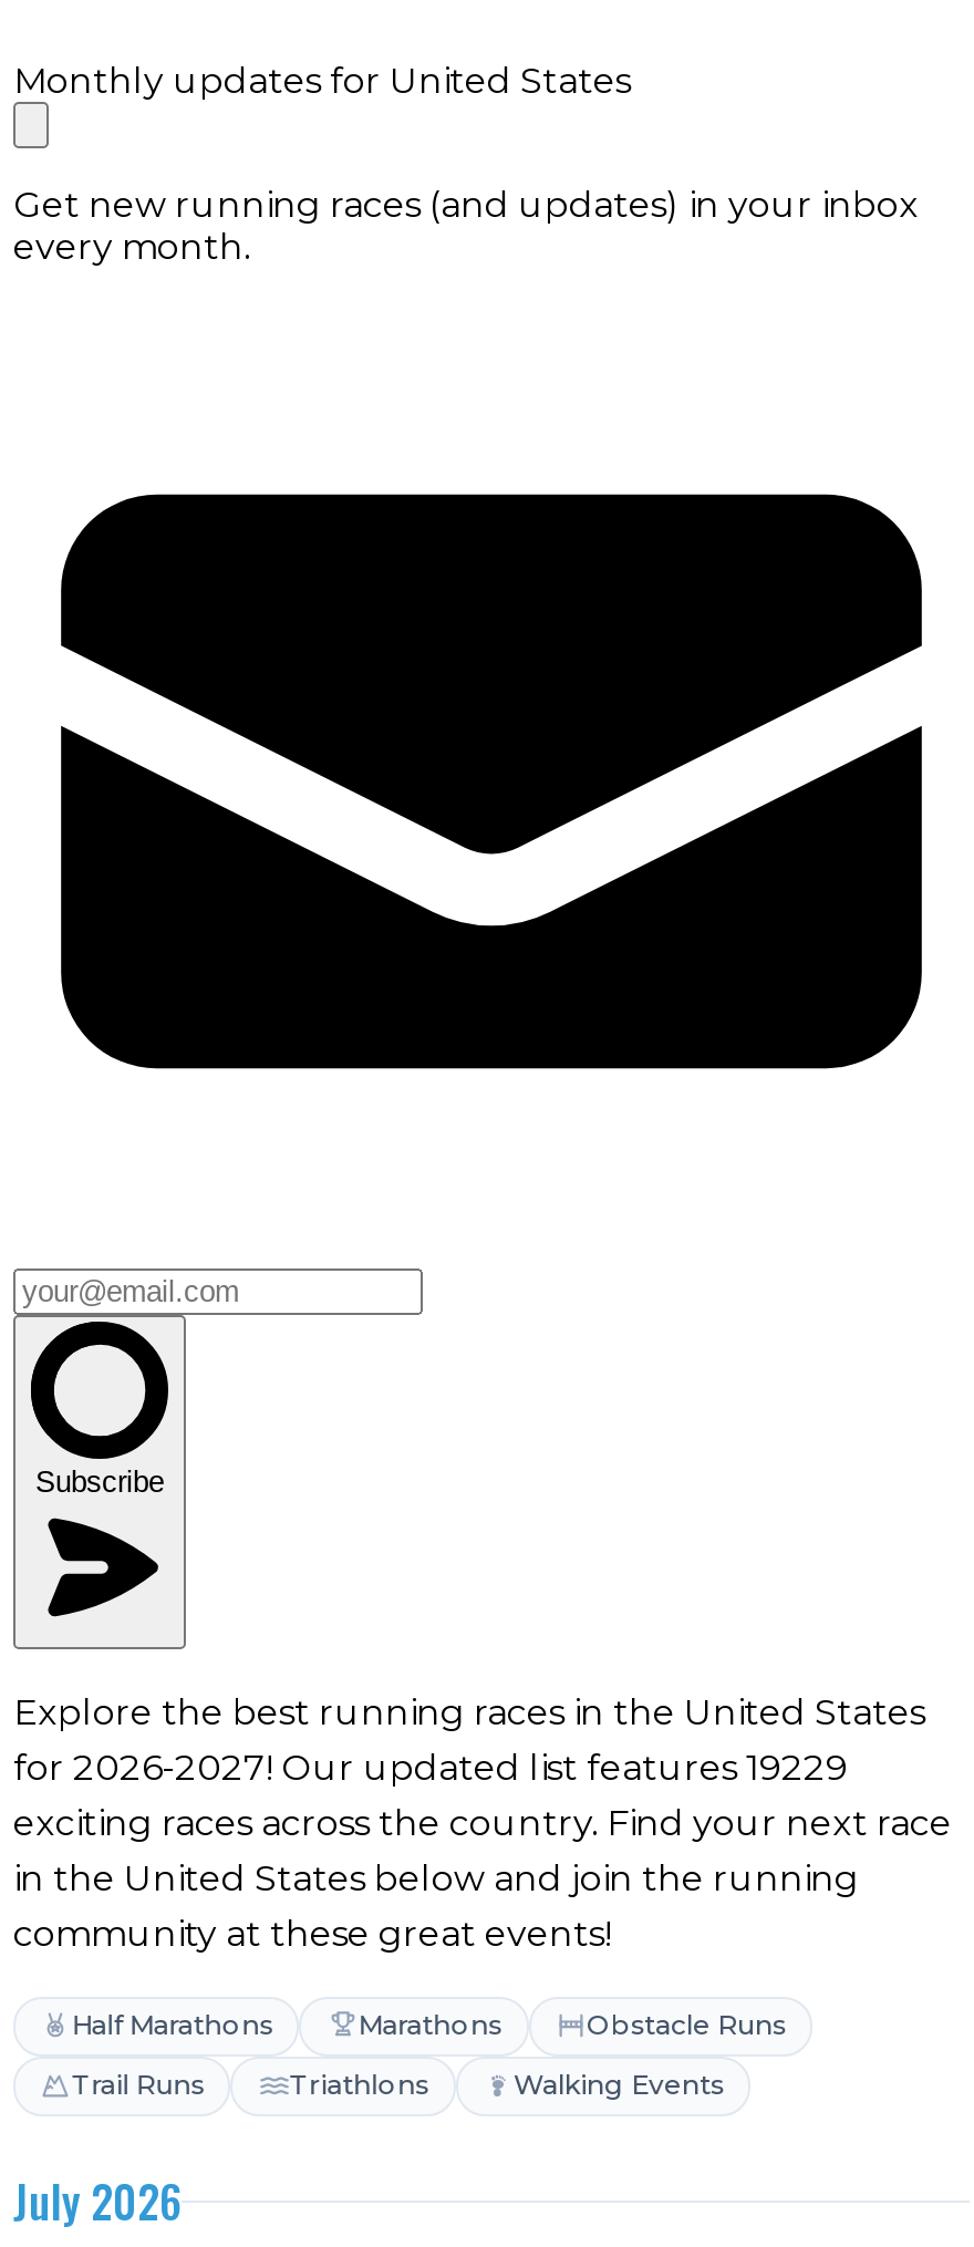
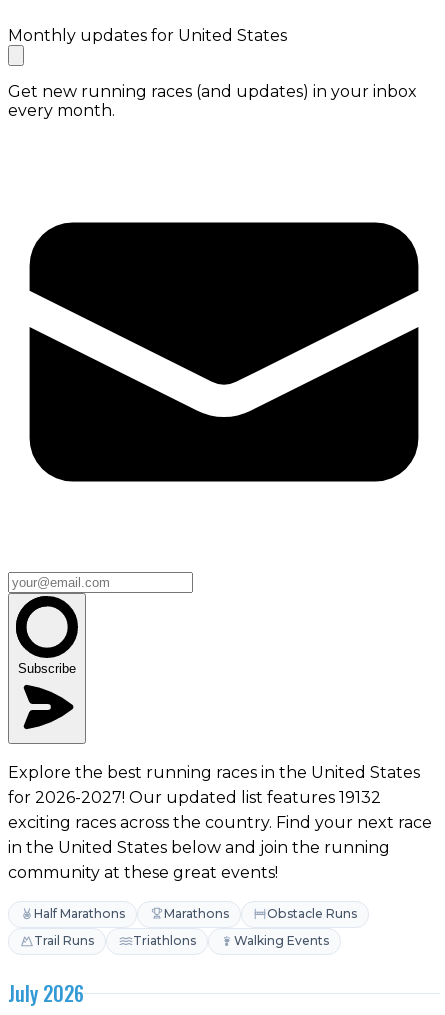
- for 2026-2027! Our updated list features 19229
+ for 2026-2027! Our updated list features 19132
